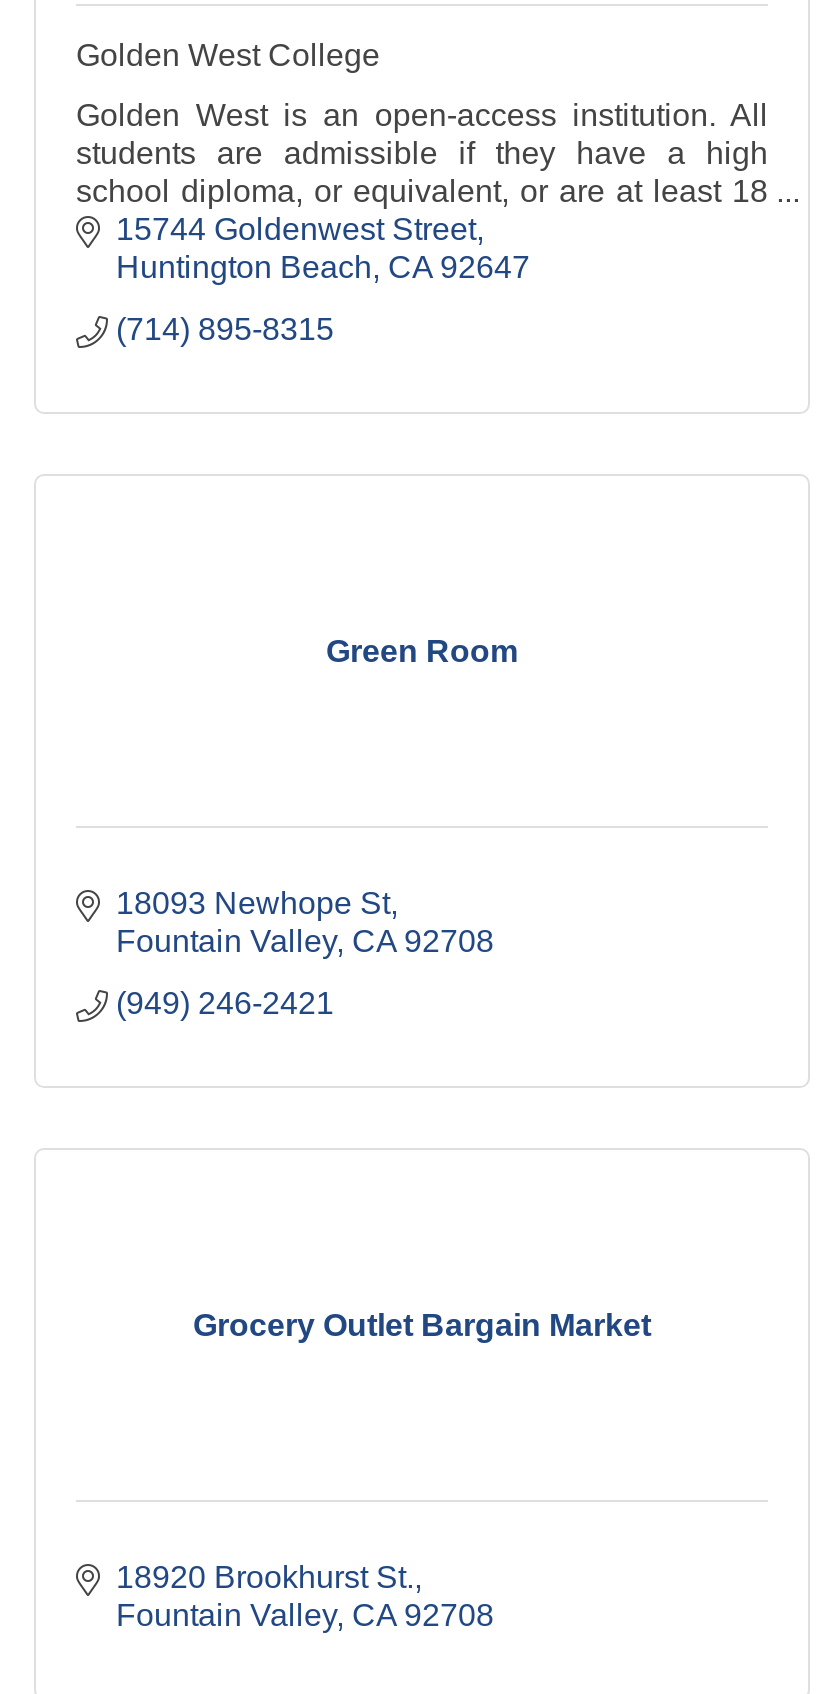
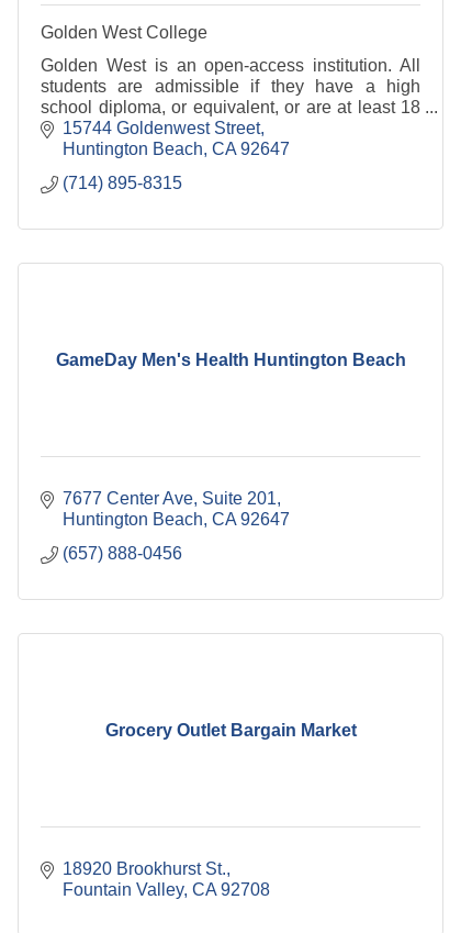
- Green Room
+ GameDay Men's Health Huntington Beach

- 18093 Newhope St
- Fountain Valley CA 92708
+ 7677 Center Ave Suite 201
+ Huntington Beach CA 92647

- (949) 246-2421
+ (657) 888-0456
